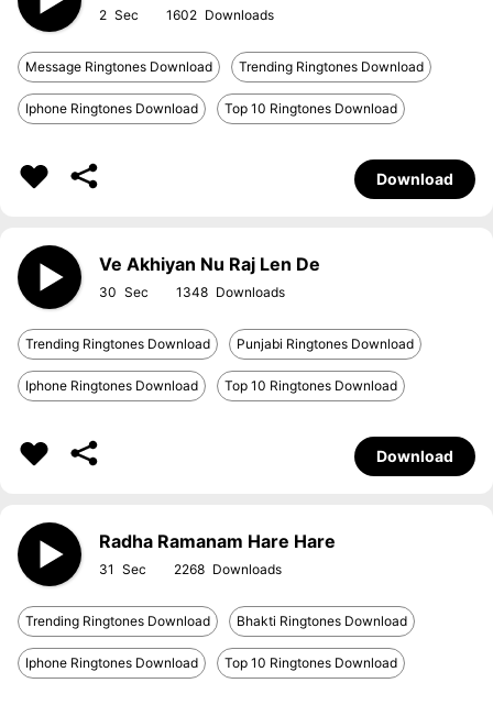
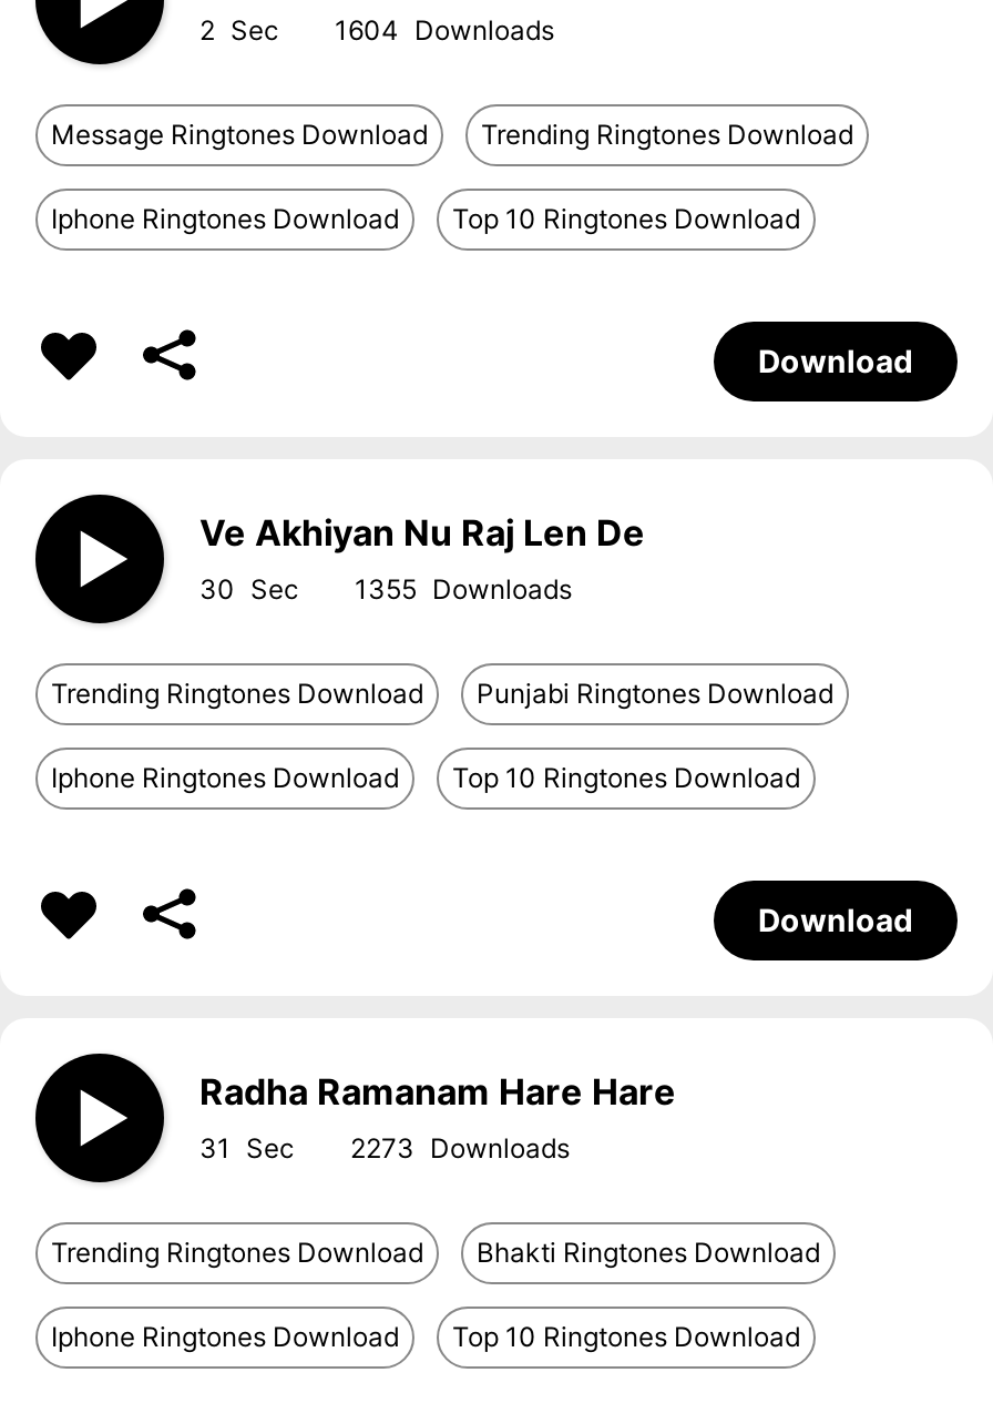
- 1602
+ 1604

- 1348
+ 1355

- 2268
+ 2273
